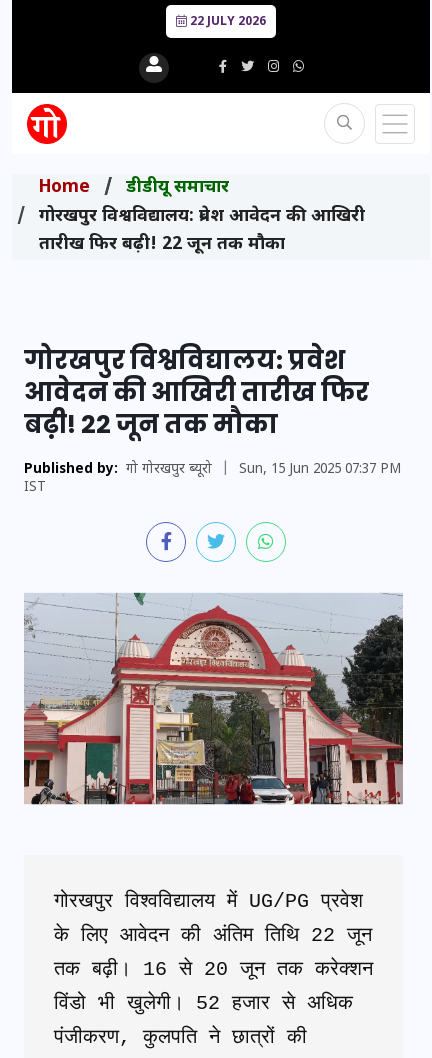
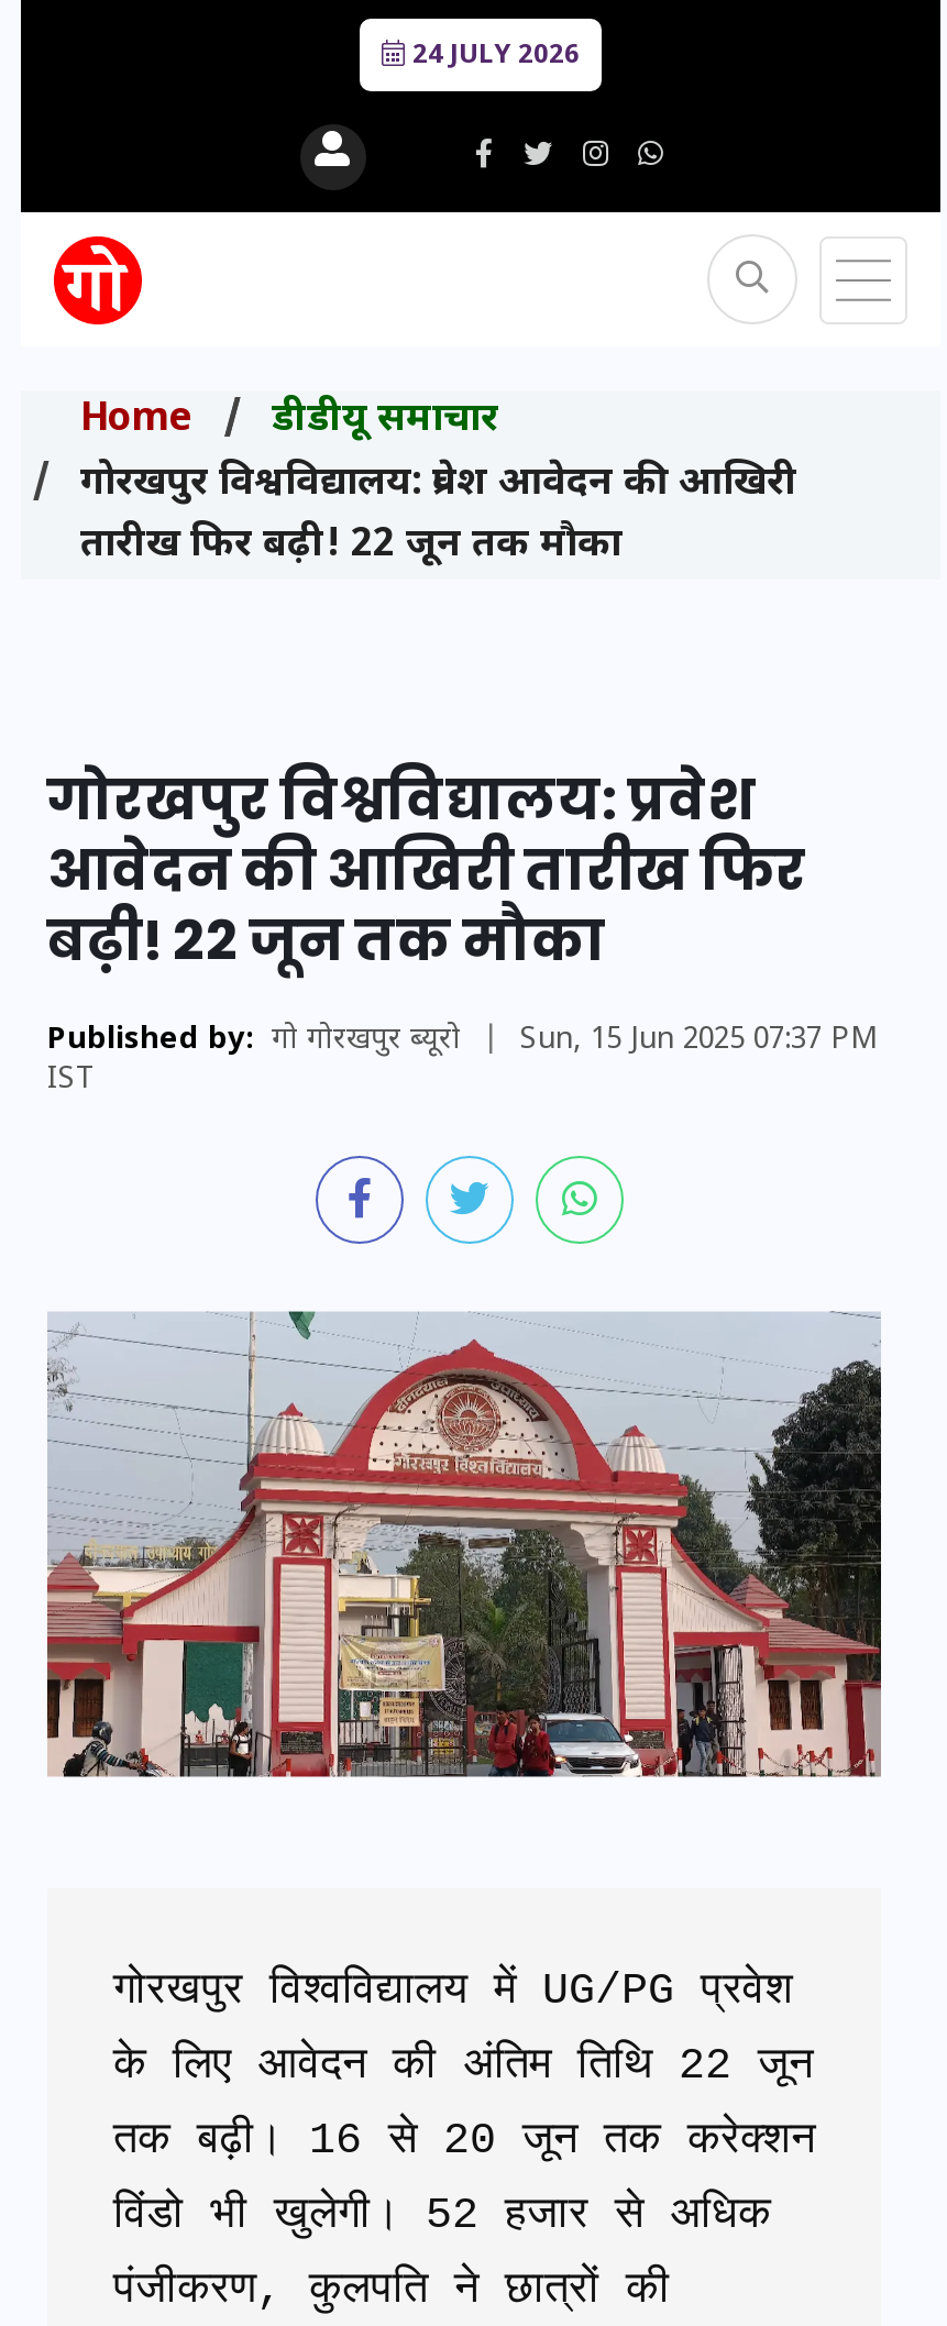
- 22 JULY 2026
+ 24 JULY 2026
